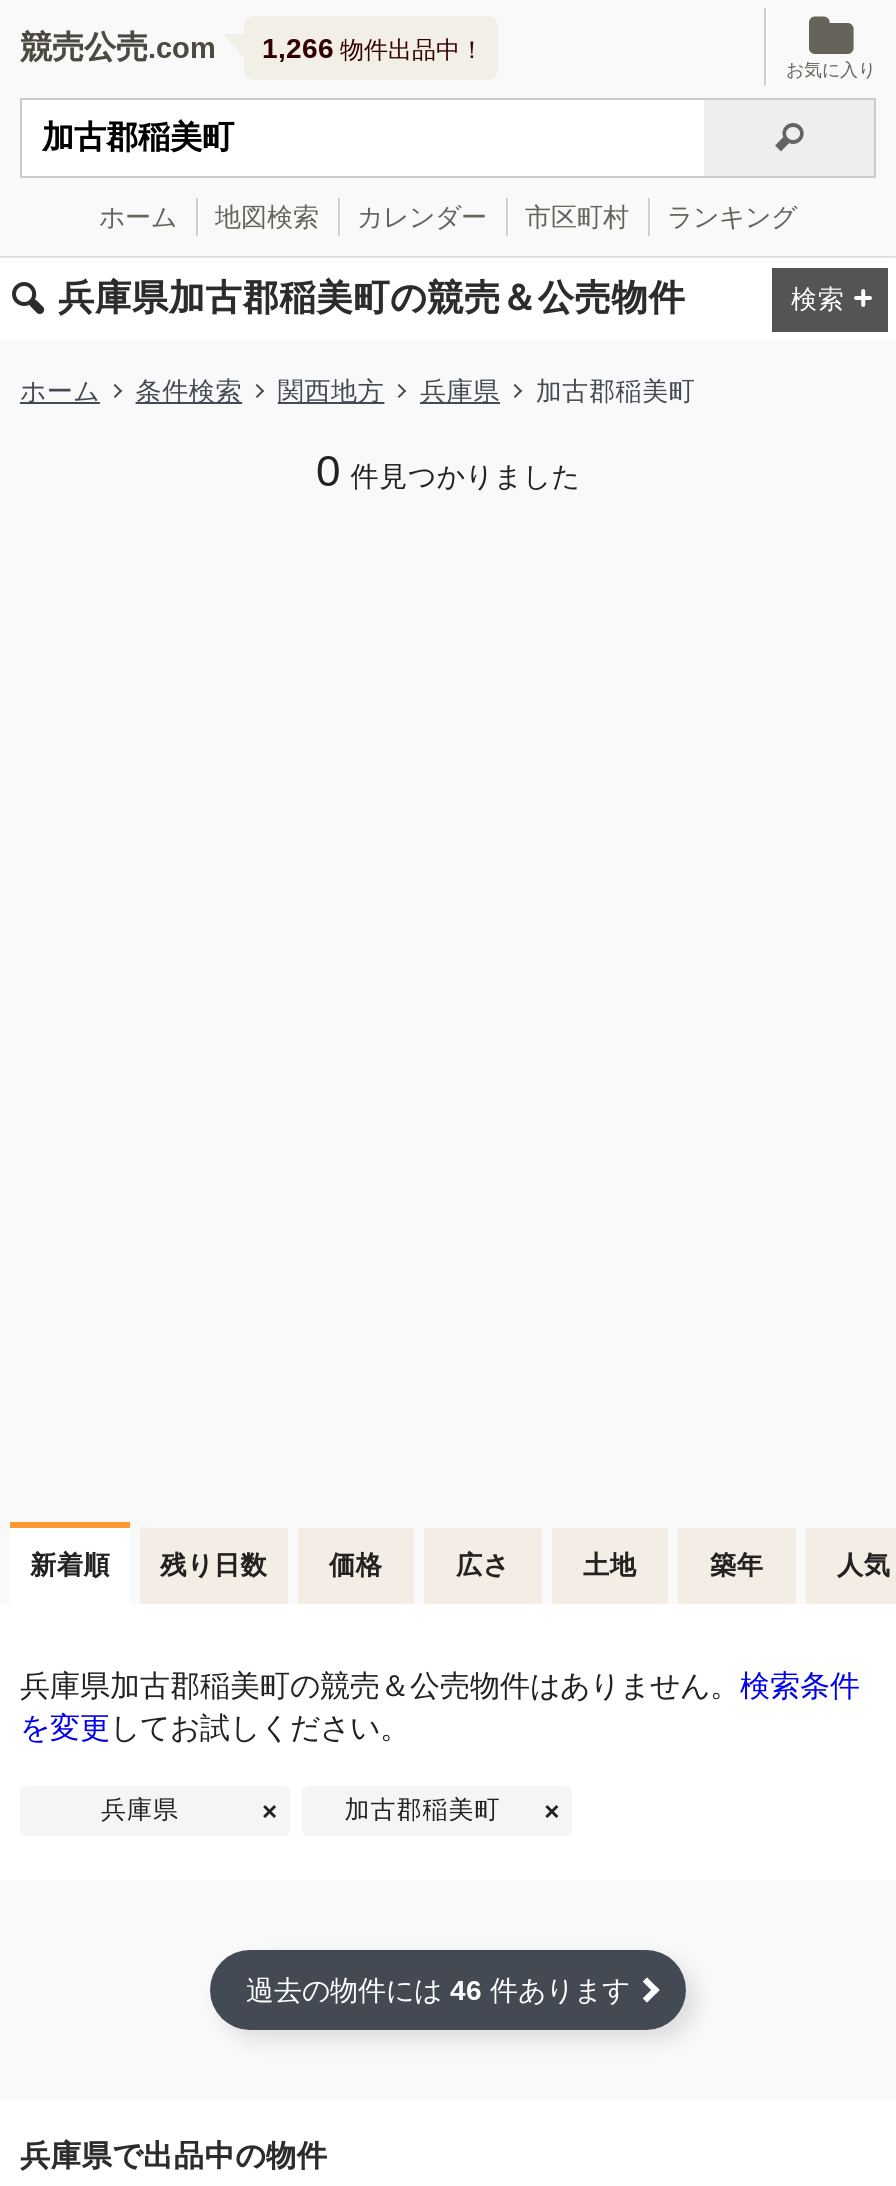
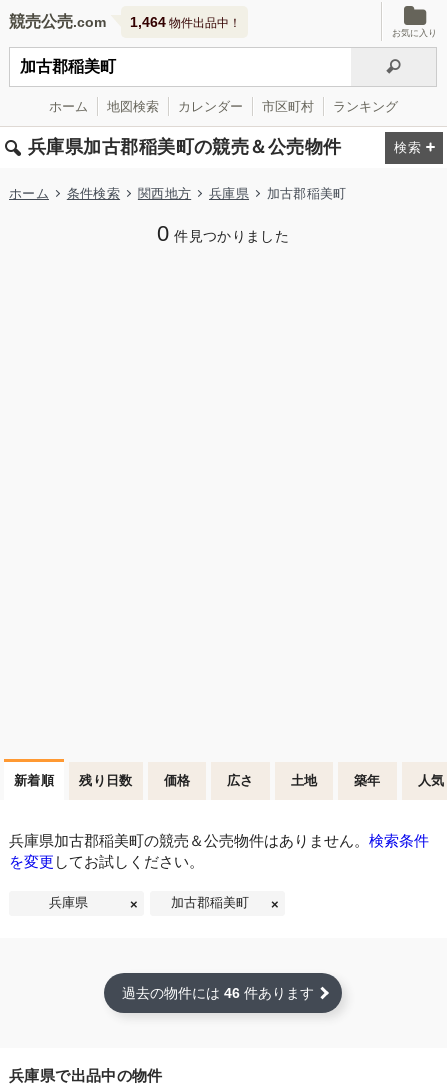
- 1,266物件出品中！
+ 1,464物件出品中！
